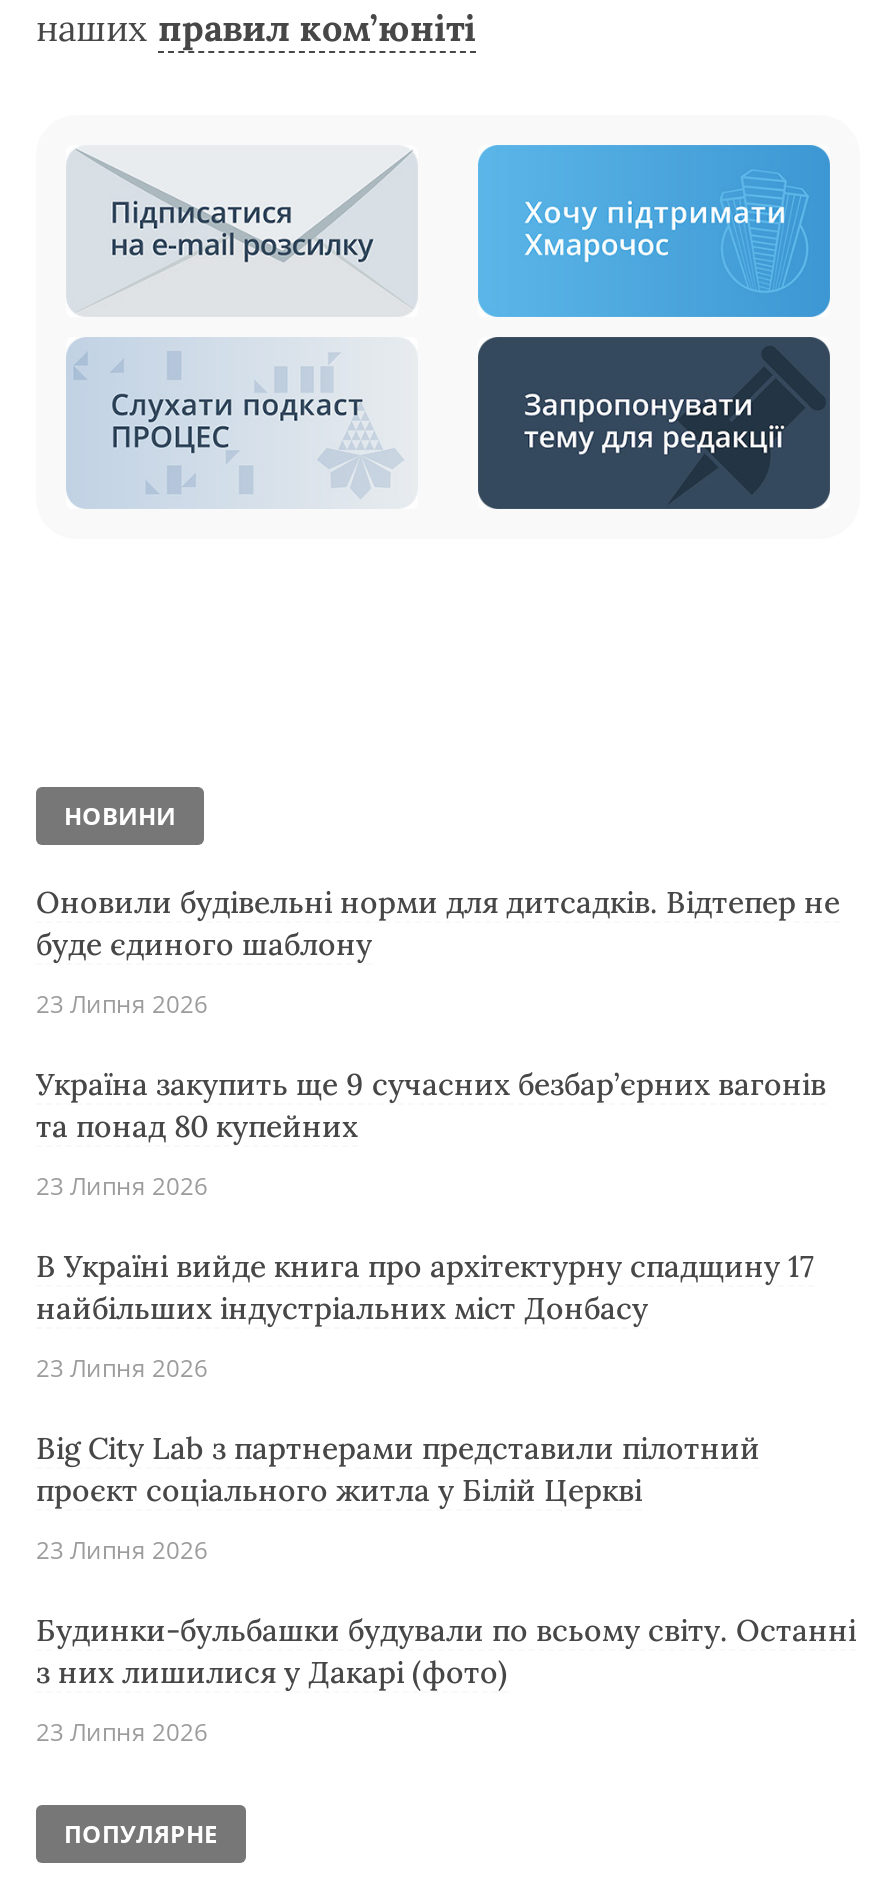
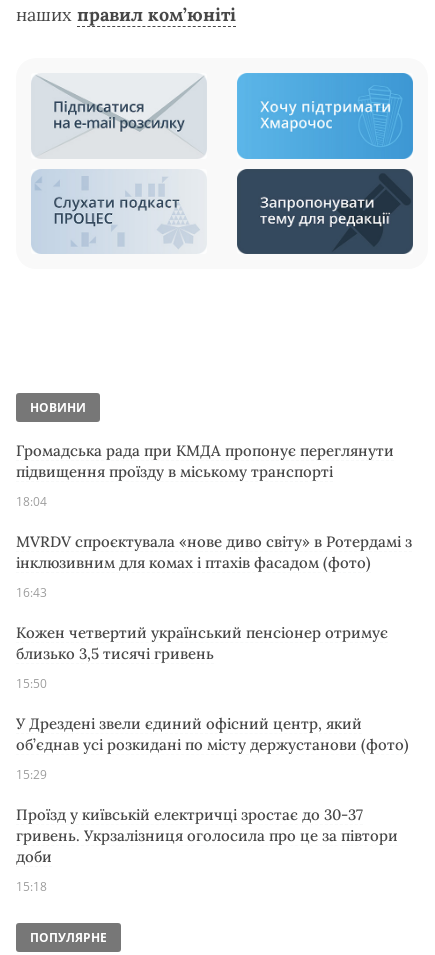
- Оновили будівельні норми для дитсадків. Відтепер не
- буде єдиного шаблону
+ Громадська рада при КМДА пропонує переглянути
+ підвищення проїзду в міському транспорті

- 23 Липня 2026
+ 18:04

- Україна закупить ще 9 сучасних безбар’єрних вагонів
- та понад 80 купейних
+ MVRDV спроєктувала «нове диво світу» в Ротердамі з
+ інклюзивним для комах і птахів фасадом (фото)

- 23 Липня 2026
+ 16:43

- В Україні вийде книга про архітектурну спадщину 17
- найбільших індустріальних міст Донбасу
+ Кожен четвертий український пенсіонер отримує
+ близько 3,5 тисячі гривень

- 23 Липня 2026
+ 15:50

- Big City Lab з партнерами представили пілотний
- проєкт соціального житла у Білій Церкві
+ У Дрездені звели єдиний офісний центр, який
+ об’єднав усі розкидані по місту держустанови (фото)

- 23 Липня 2026
+ 15:29

- Будинки-бульбашки будували по всьому світу. Останні
- з них лишилися у Дакарі (фото)
+ Проїзд у київській електричці зростає до 30-37
+ гривень. Укрзалізниця оголосила про це за півтори
+ доби

- 23 Липня 2026
+ 15:18
